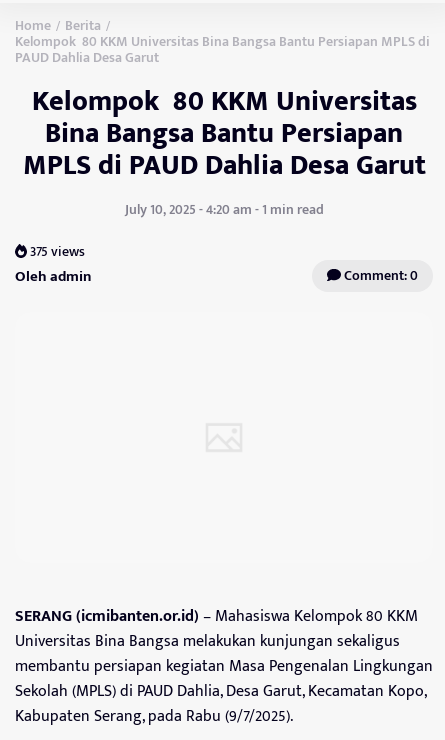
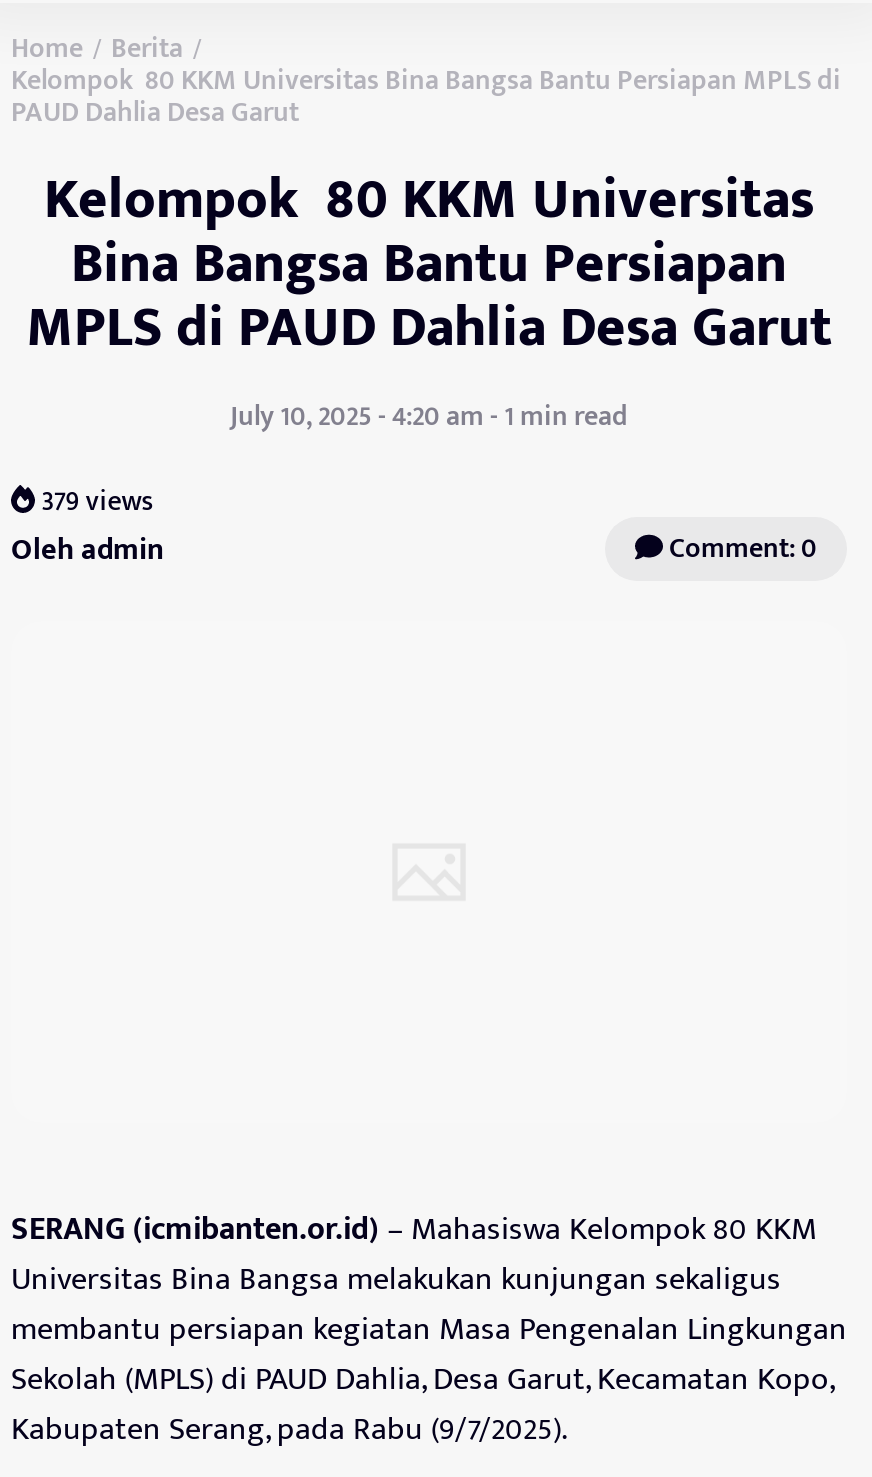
- 375 views
+ 379 views
